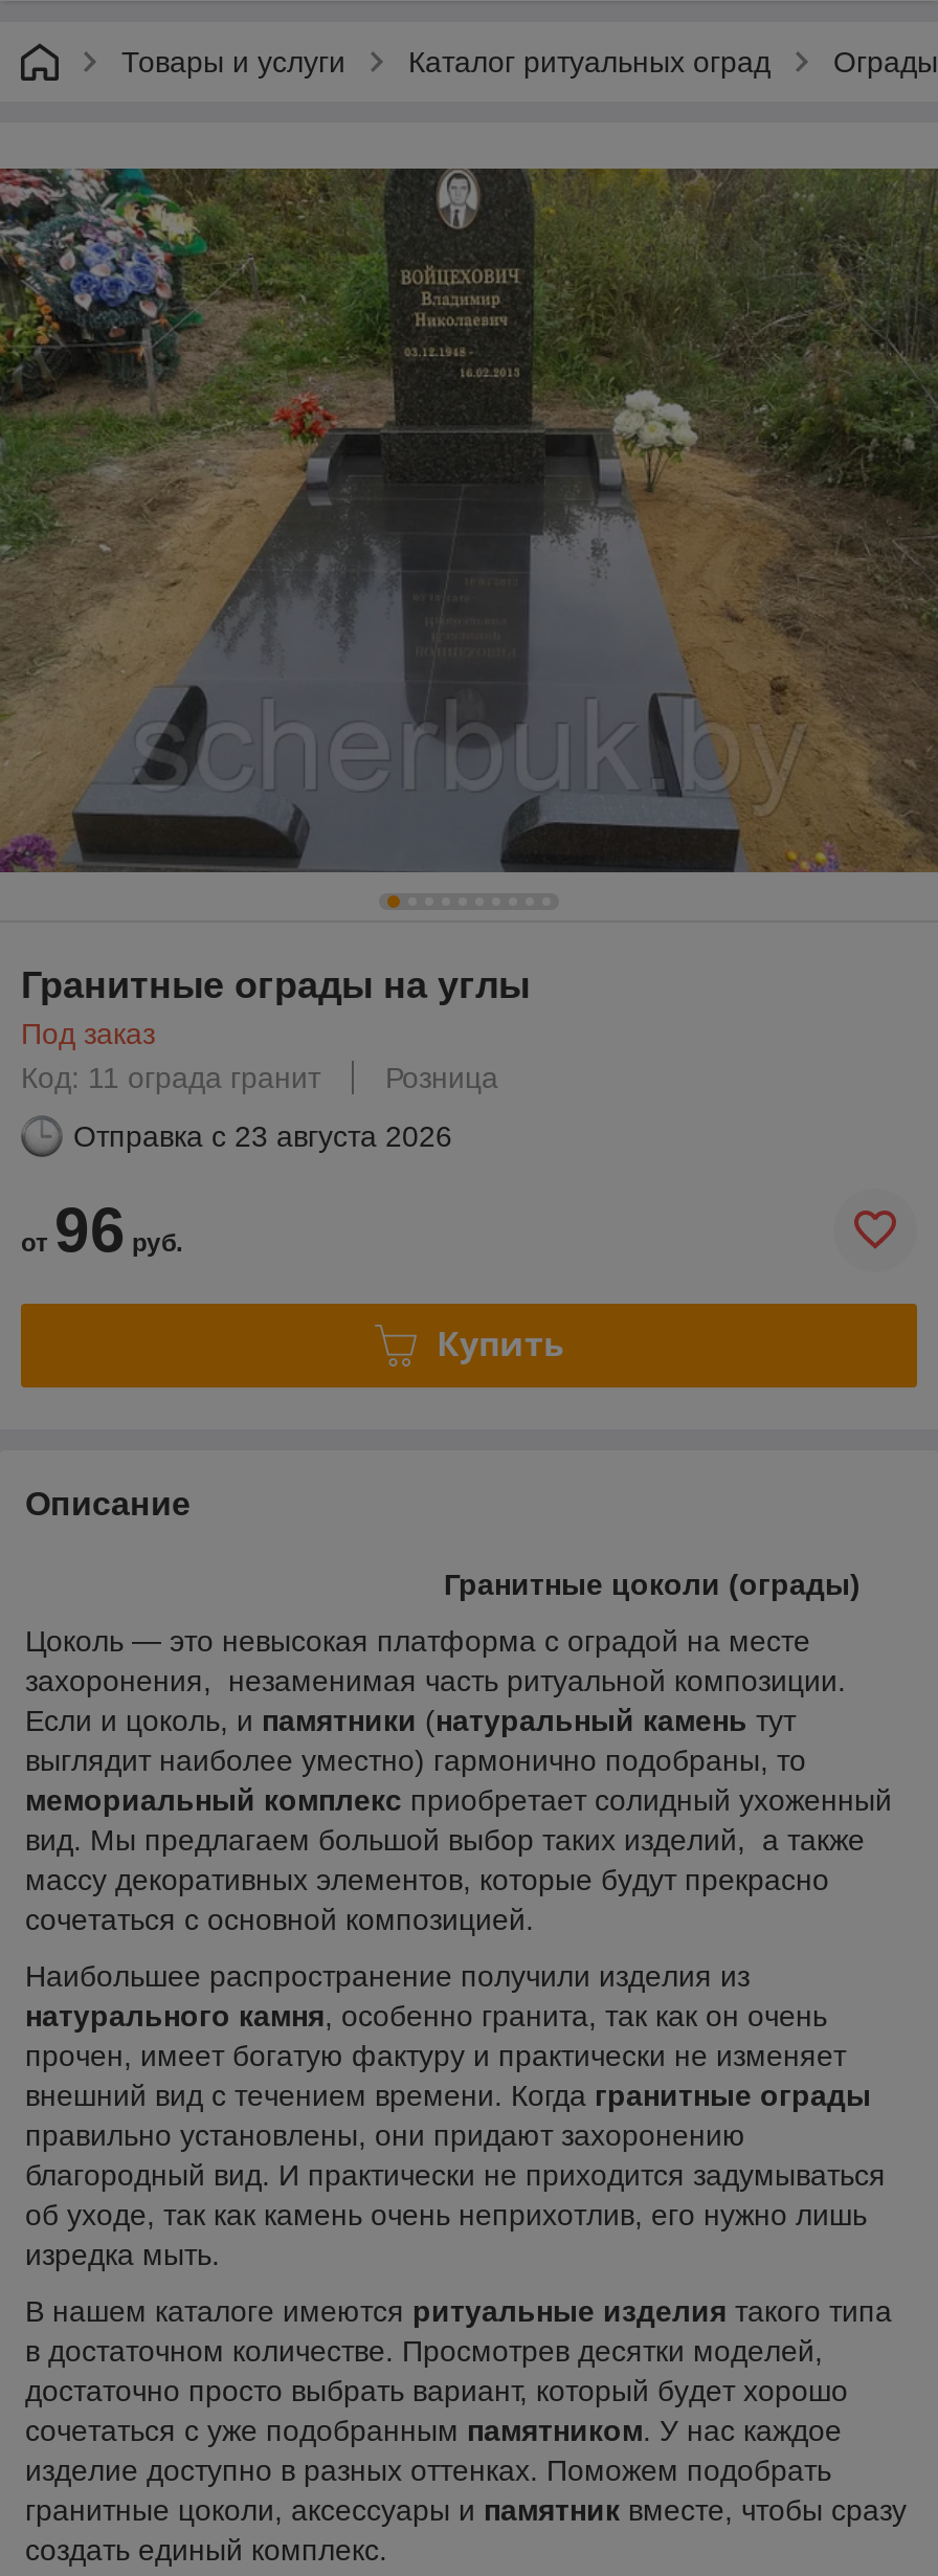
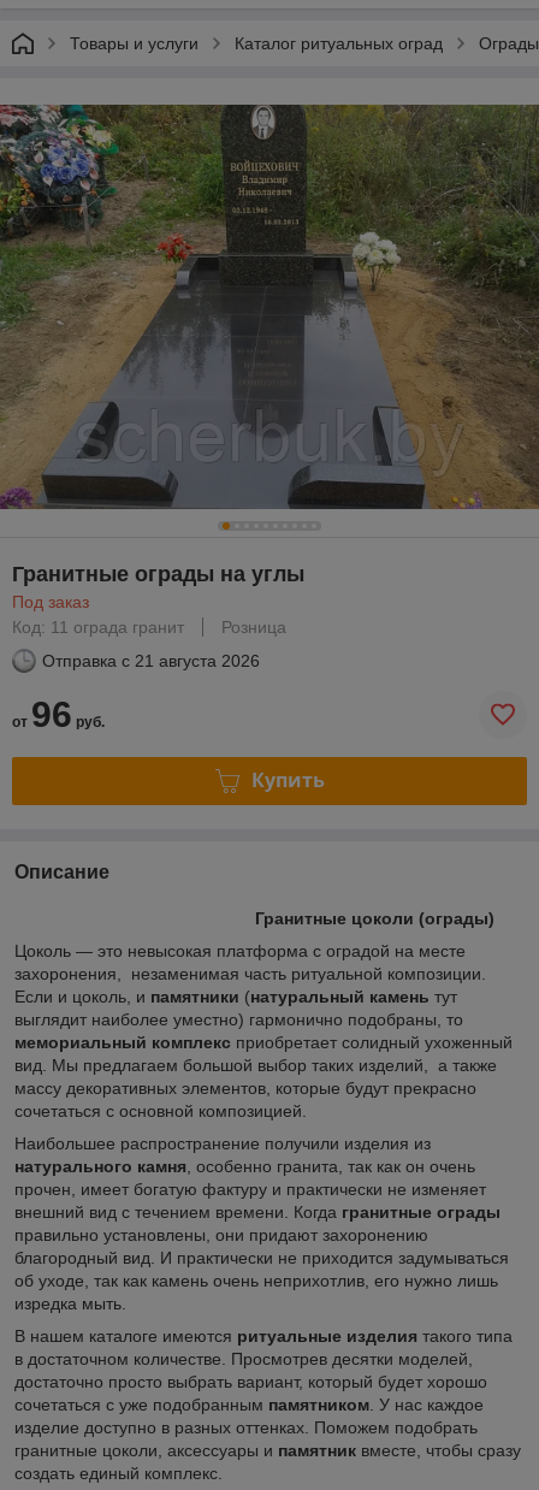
- Отправка с 23 августа 2026
+ Отправка с 21 августа 2026
